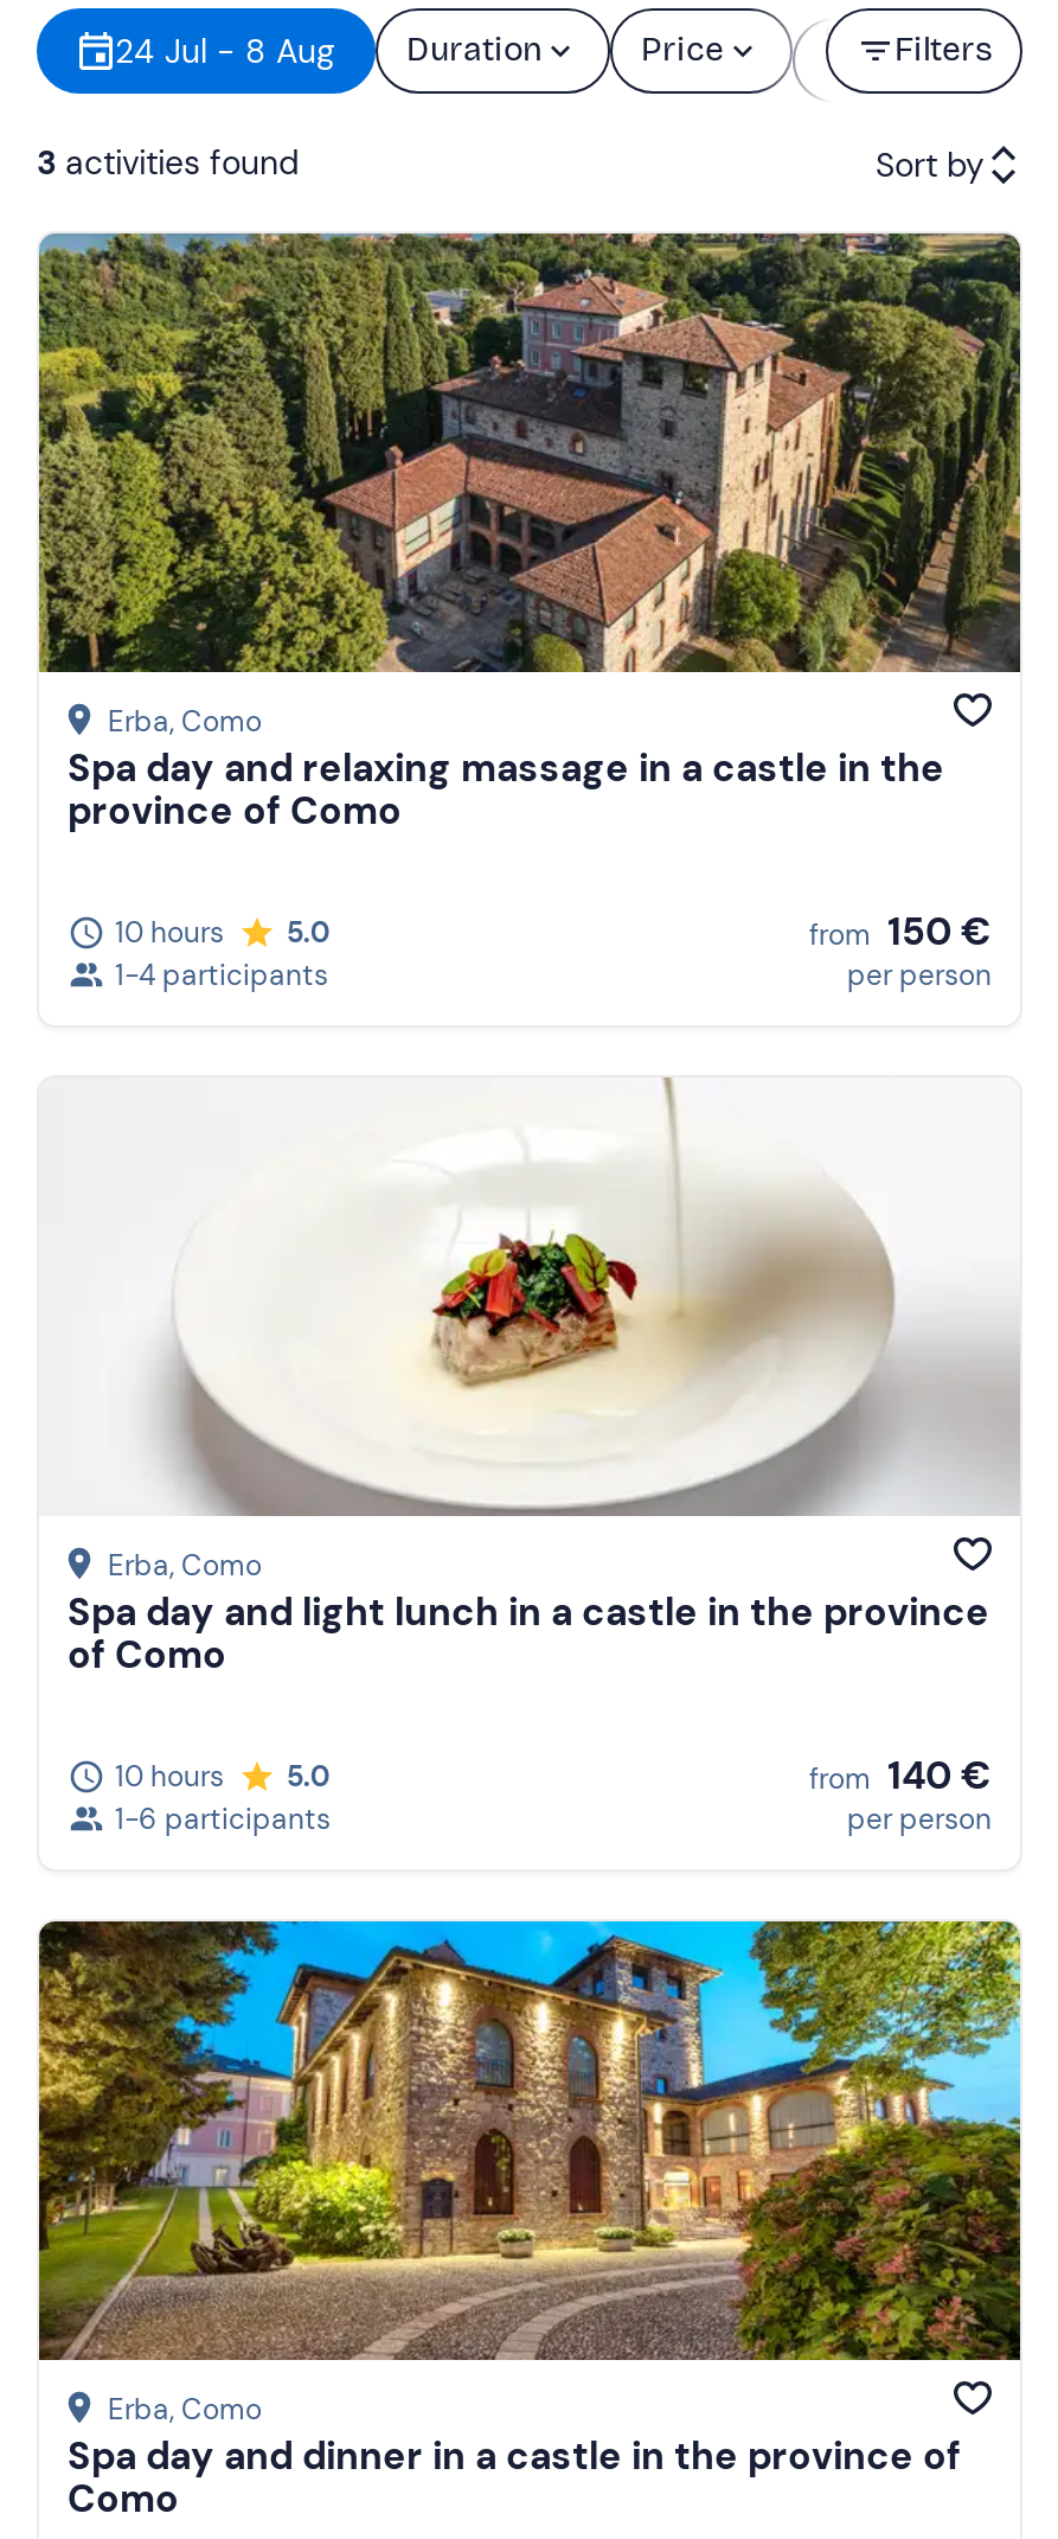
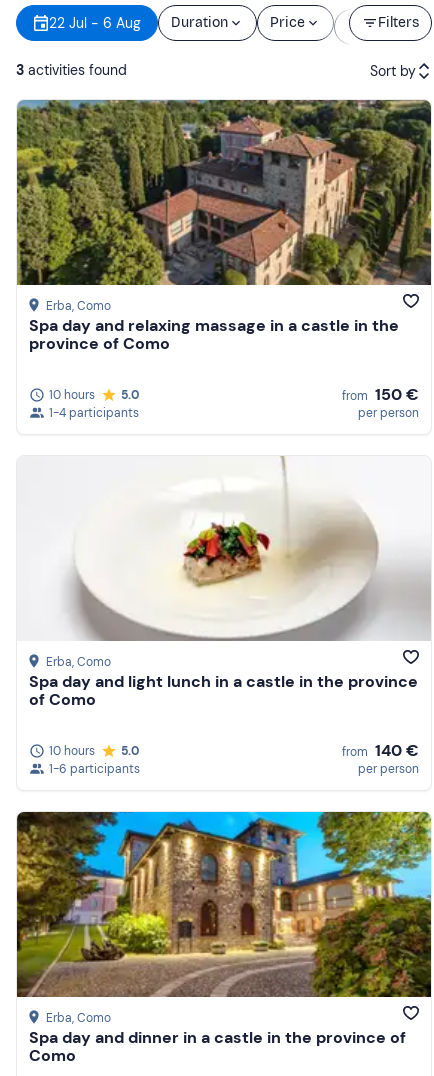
- 24 Jul - 8 Aug Duration
+ 22 Jul - 6 Aug Duration
